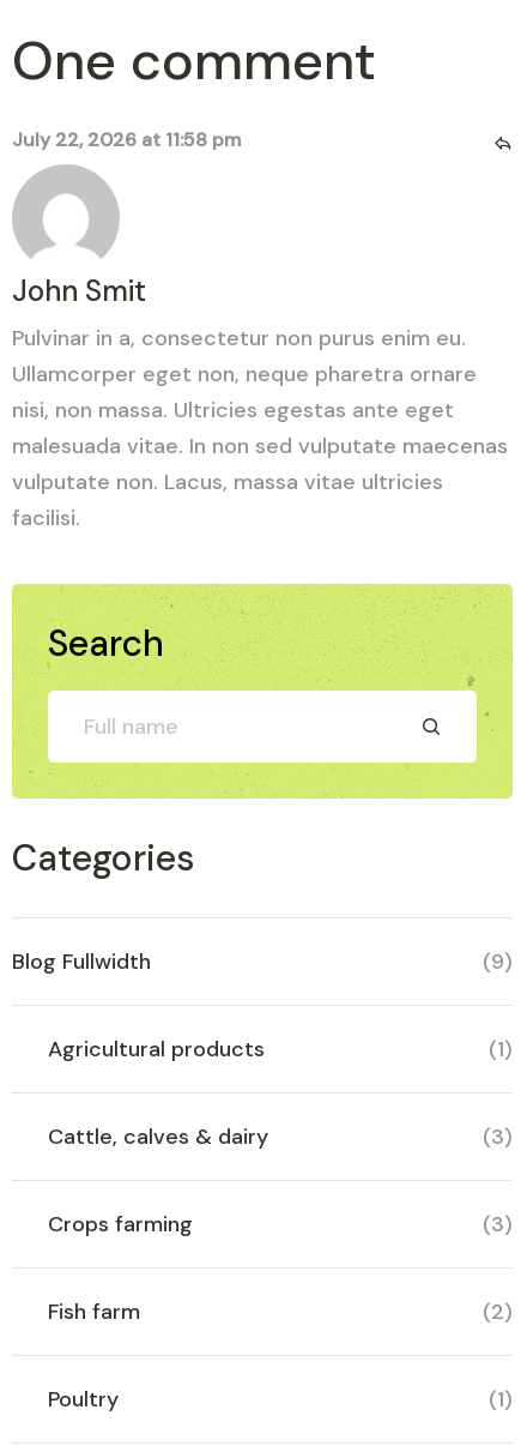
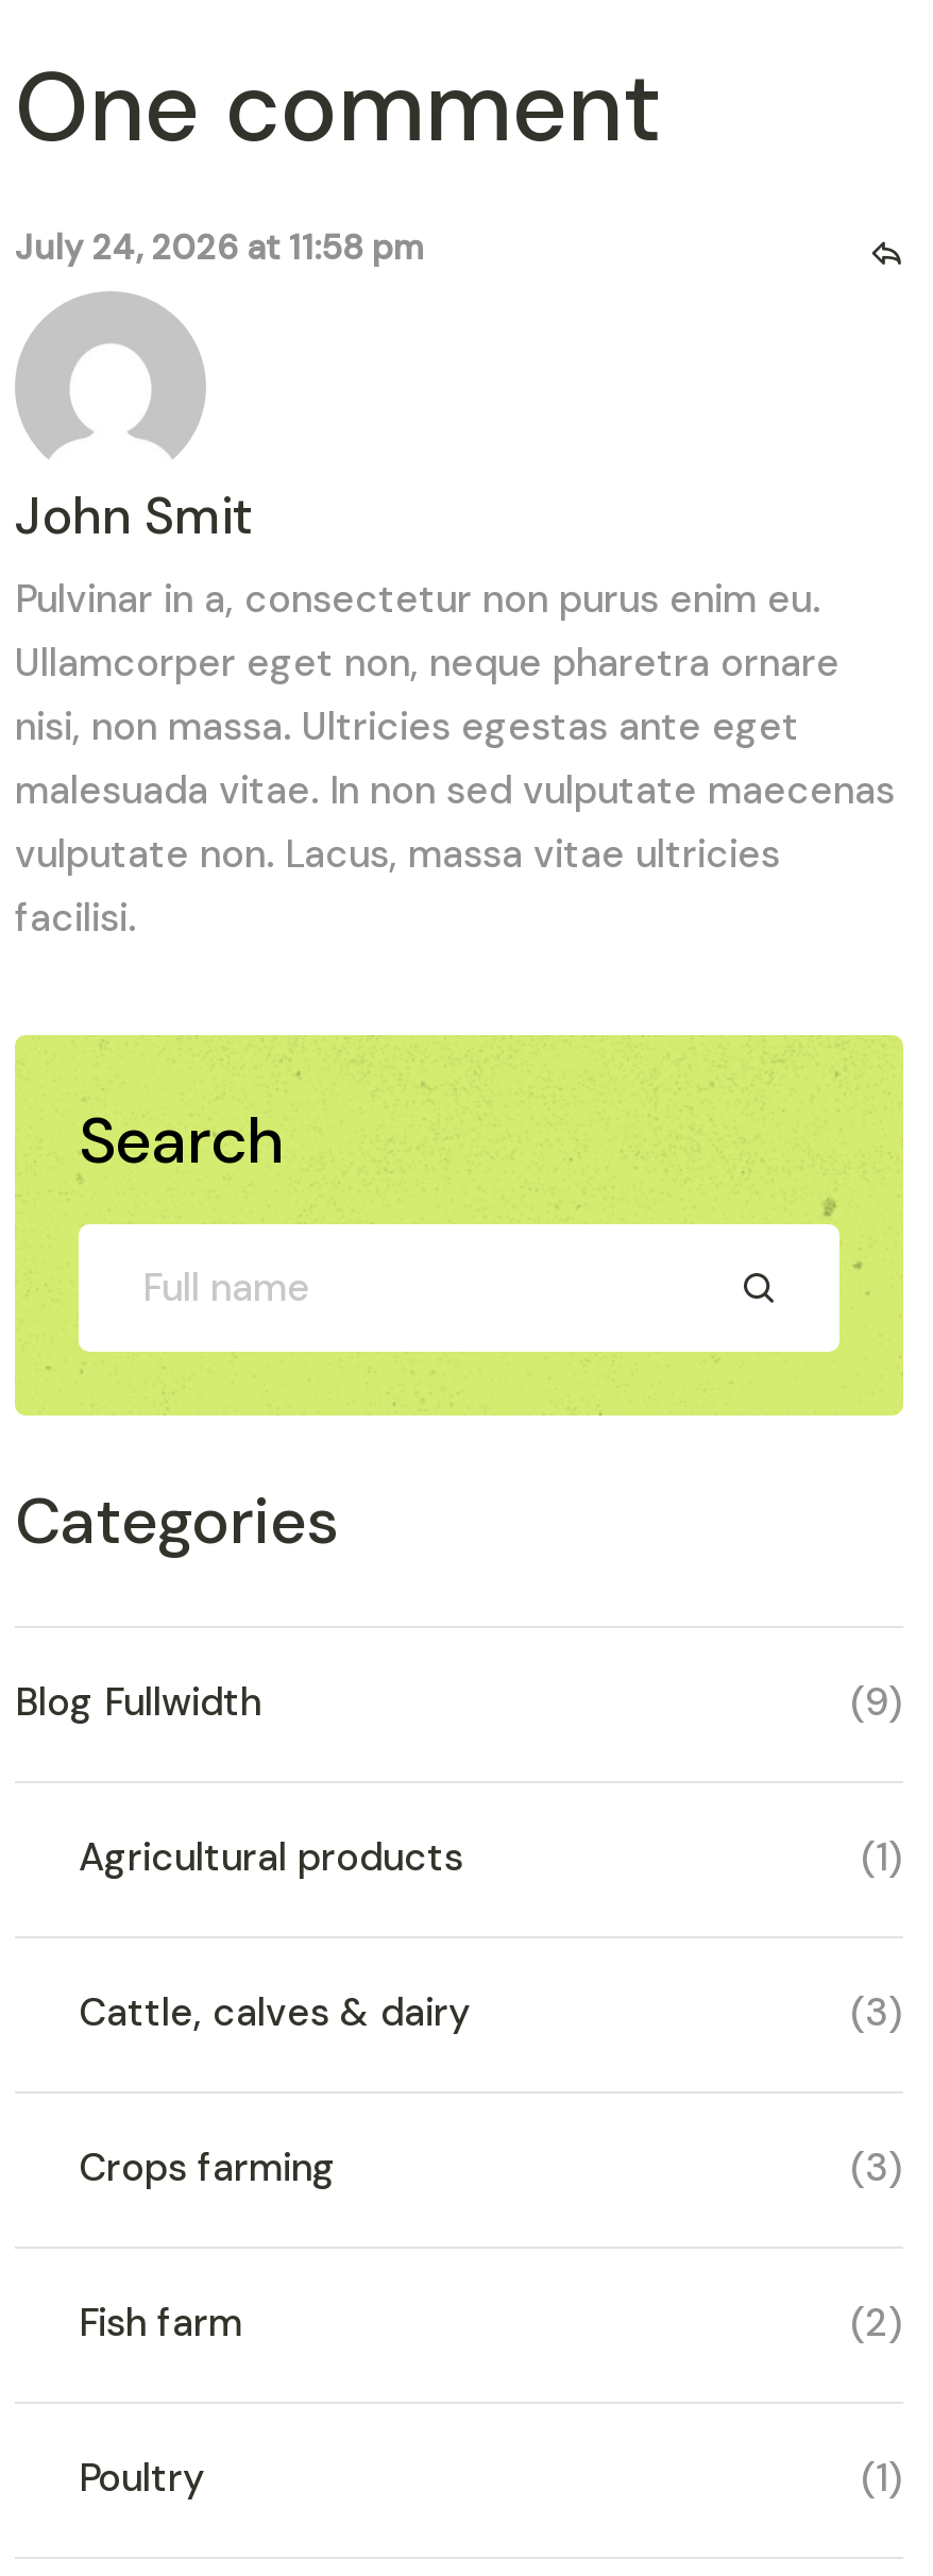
- July 22, 2026 at 11:58 pm
+ July 24, 2026 at 11:58 pm
